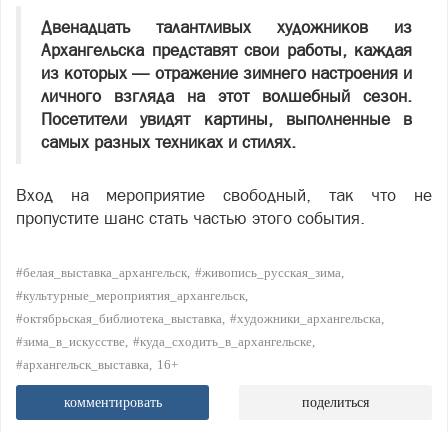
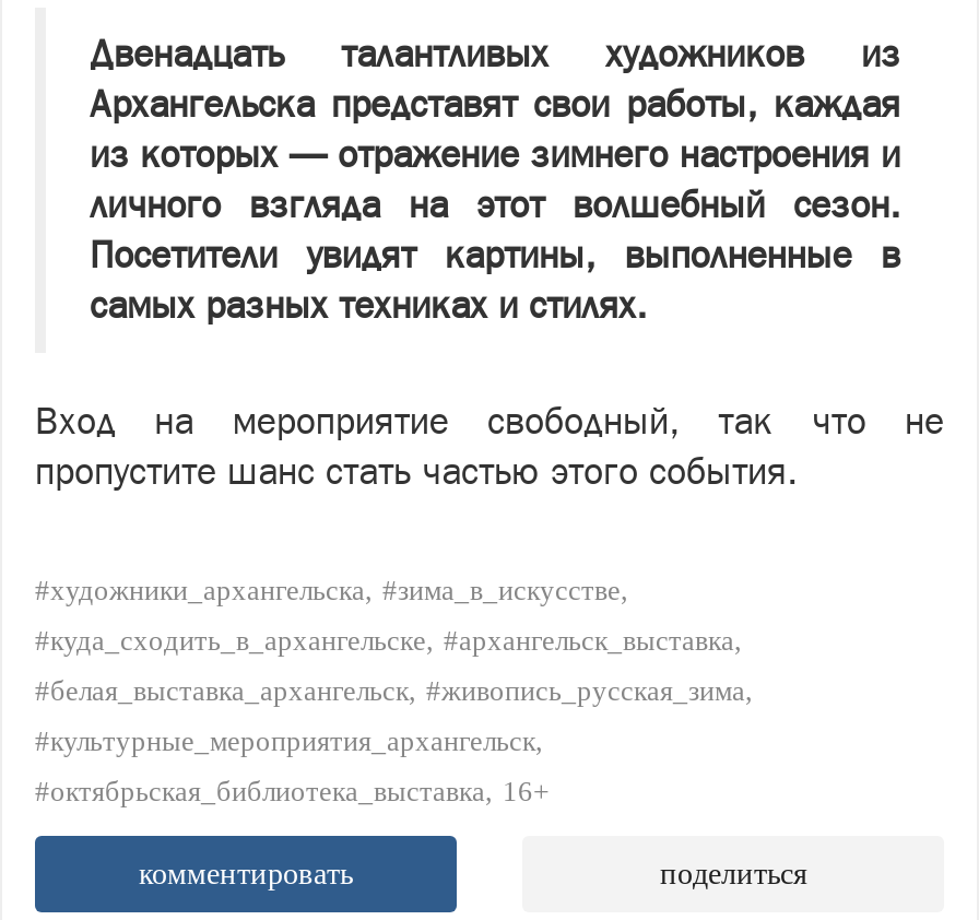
+ #художники_архангельска #зима_в_искусстве
+ #куда_сходить_в_архангельске #архангельск_выставка

moved down: #белая_выставка_архангельск #живопись_русская_зима | #культурные_мероприятия_архангельск

- #октябрьская_библиотека_выставка #художники_архангельска
- #зима_в_искусстве #куда_сходить_в_архангельске
- #архангельск_выставка 16+
+ #октябрьская_библиотека_выставка 16+
